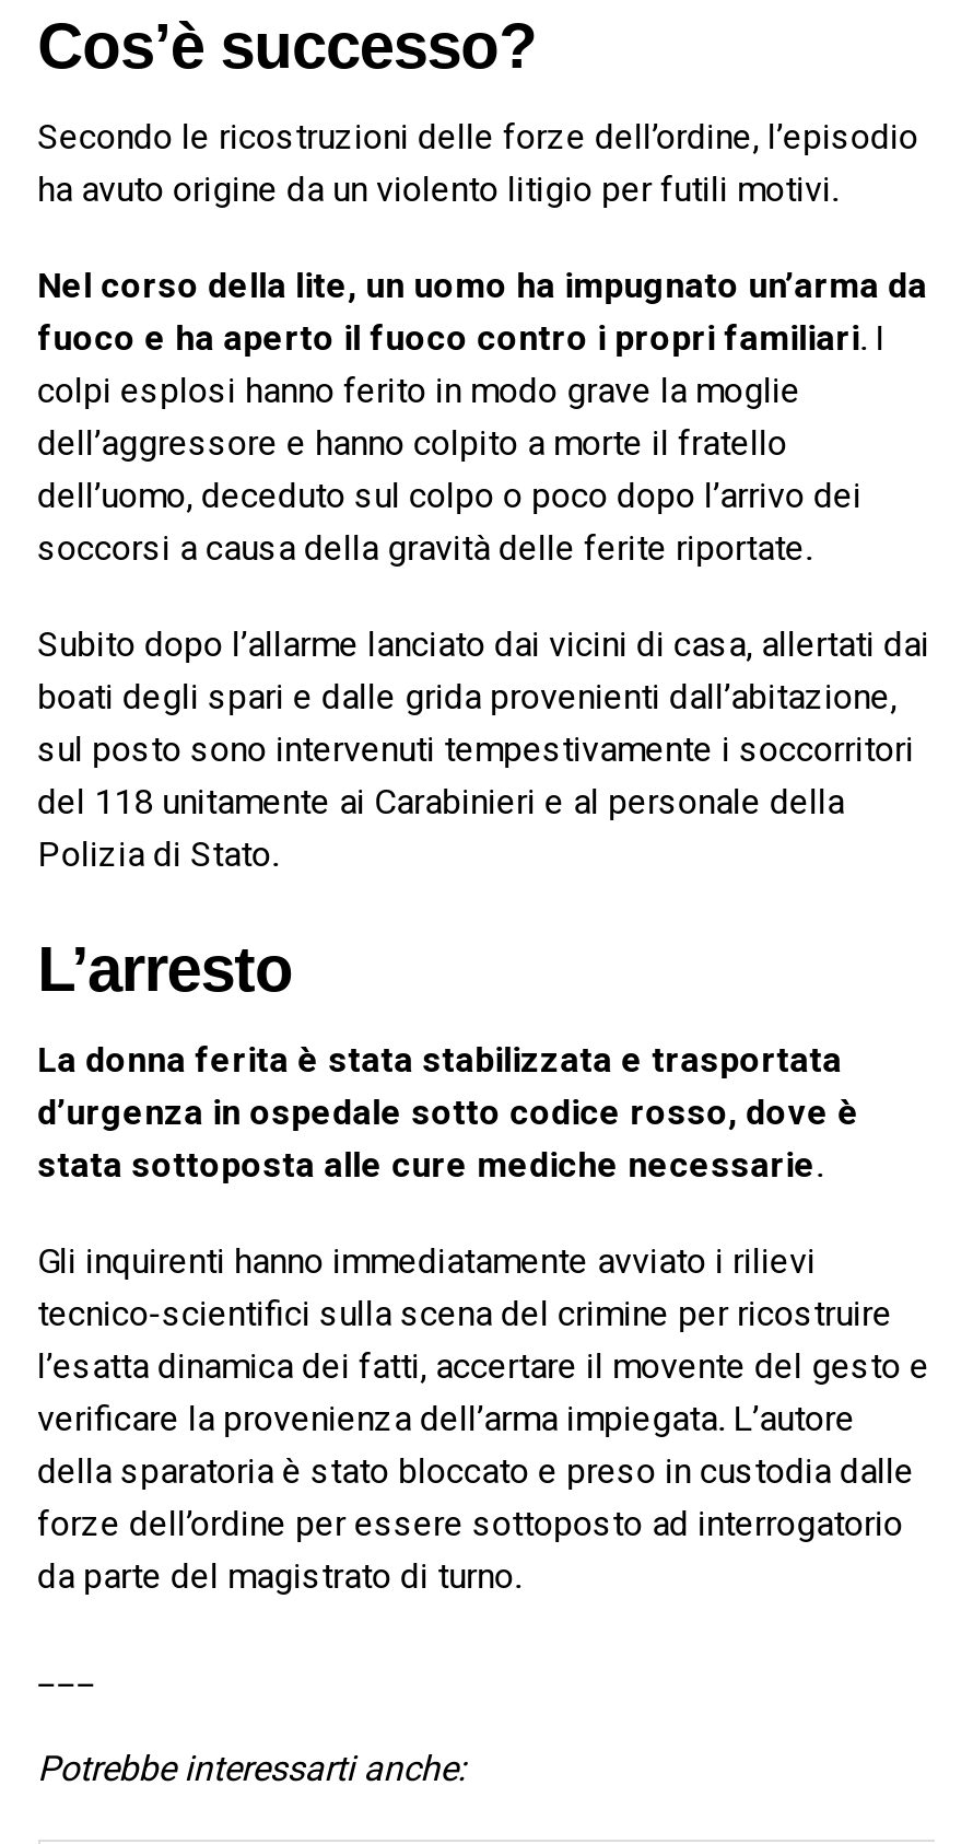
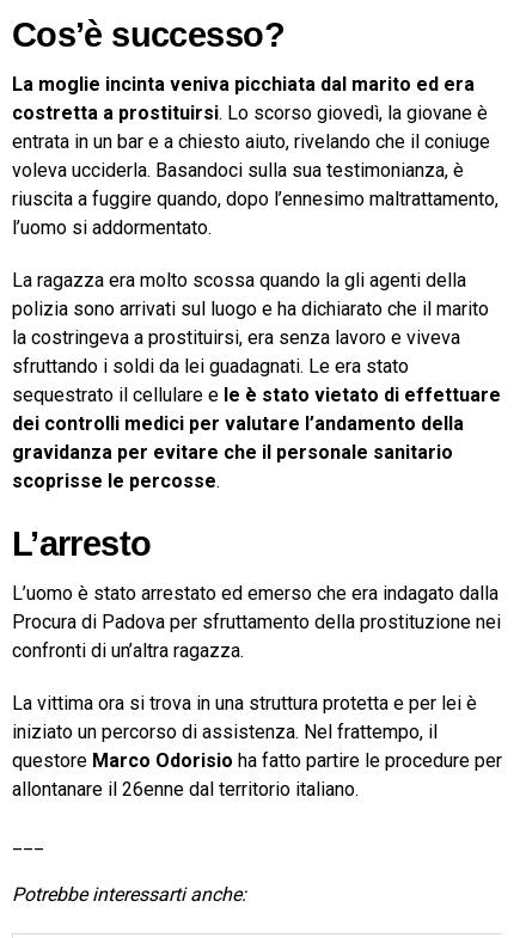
- Secondo le ricostruzioni delle forze dell’ordine, l’episodio
- ha avuto origine da un violento litigio per futili motivi.
- Nel corso della lite, un uomo ha impugnato un’arma da
- fuoco e ha aperto il fuoco contro i propri familiari. I
- colpi esplosi hanno ferito in modo grave la moglie
- dell’aggressore e hanno colpito a morte il fratello
- dell’uomo, deceduto sul colpo o poco dopo l’arrivo dei
- soccorsi a causa della gravità delle ferite riportate.
- Subito dopo l’allarme lanciato dai vicini di casa, allertati dai
- boati degli spari e dalle grida provenienti dall’abitazione,
- sul posto sono intervenuti tempestivamente i soccorritori
- del 118 unitamente ai Carabinieri e al personale della
- Polizia di Stato.
+ La moglie incinta veniva picchiata dal marito ed era
+ costretta a prostituirsi. Lo scorso giovedì, la giovane è
+ entrata in un bar e a chiesto aiuto, rivelando che il coniuge
+ voleva ucciderla. Basandoci sulla sua testimonianza, è
+ riuscita a fuggire quando, dopo l’ennesimo maltrattamento,
+ l’uomo si addormentato.
+ La ragazza era molto scossa quando la gli agenti della
+ polizia sono arrivati sul luogo e ha dichiarato che il marito
+ la costringeva a prostituirsi, era senza lavoro e viveva
+ sfruttando i soldi da lei guadagnati. Le era stato
+ sequestrato il cellulare e le è stato vietato di effettuare
+ dei controlli medici per valutare l’andamento della
+ gravidanza per evitare che il personale sanitario
+ scoprisse le percosse.

- La donna ferita è stata stabilizzata e trasportata
- d’urgenza in ospedale sotto codice rosso, dove è
- stata sottoposta alle cure mediche necessarie.
+ L’uomo è stato arrestato ed emerso che era indagato dalla
+ Procura di Padova per sfruttamento della prostituzione nei
+ confronti di un’altra ragazza.

- Gli inquirenti hanno immediatamente avviato i rilievi
- tecnico-scientifici sulla scena del crimine per ricostruire
- l’esatta dinamica dei fatti, accertare il movente del gesto e
- verificare la provenienza dell’arma impiegata. L’autore
- della sparatoria è stato bloccato e preso in custodia dalle
- forze dell’ordine per essere sottoposto ad interrogatorio
- da parte del magistrato di turno.
+ La vittima ora si trova in una struttura protetta e per lei è
+ iniziato un percorso di assistenza. Nel frattempo, il
+ questore Marco Odorisio ha fatto partire le procedure per
+ allontanare il 26enne dal territorio italiano.
